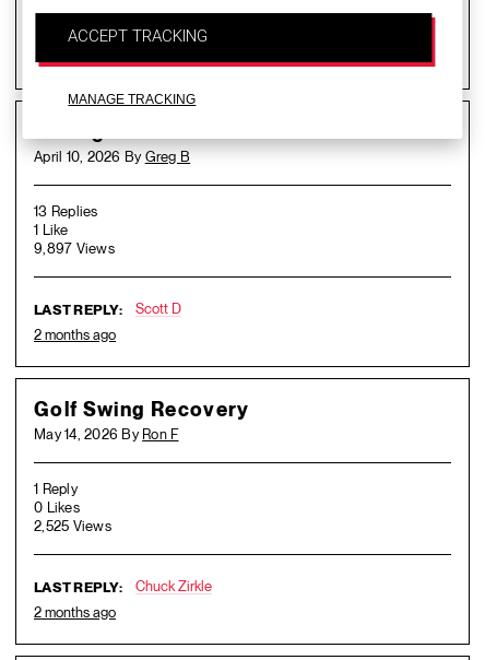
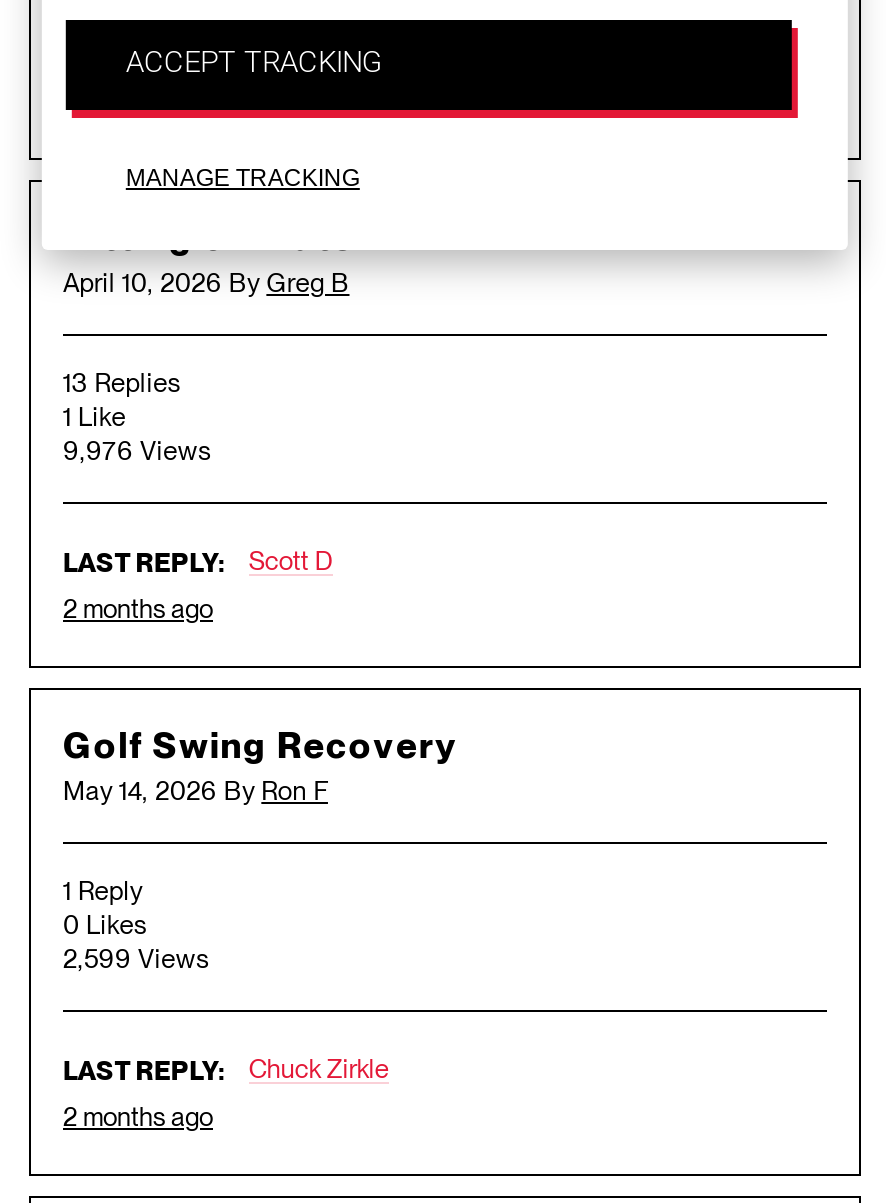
- 9,897 Views
+ 9,976 Views

- 2,525 Views
+ 2,599 Views
